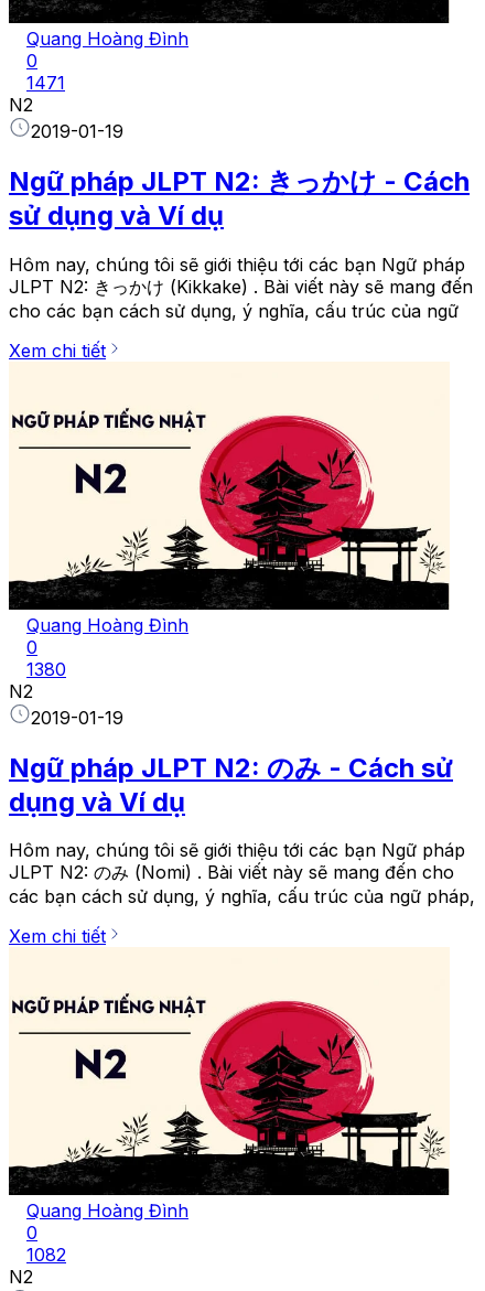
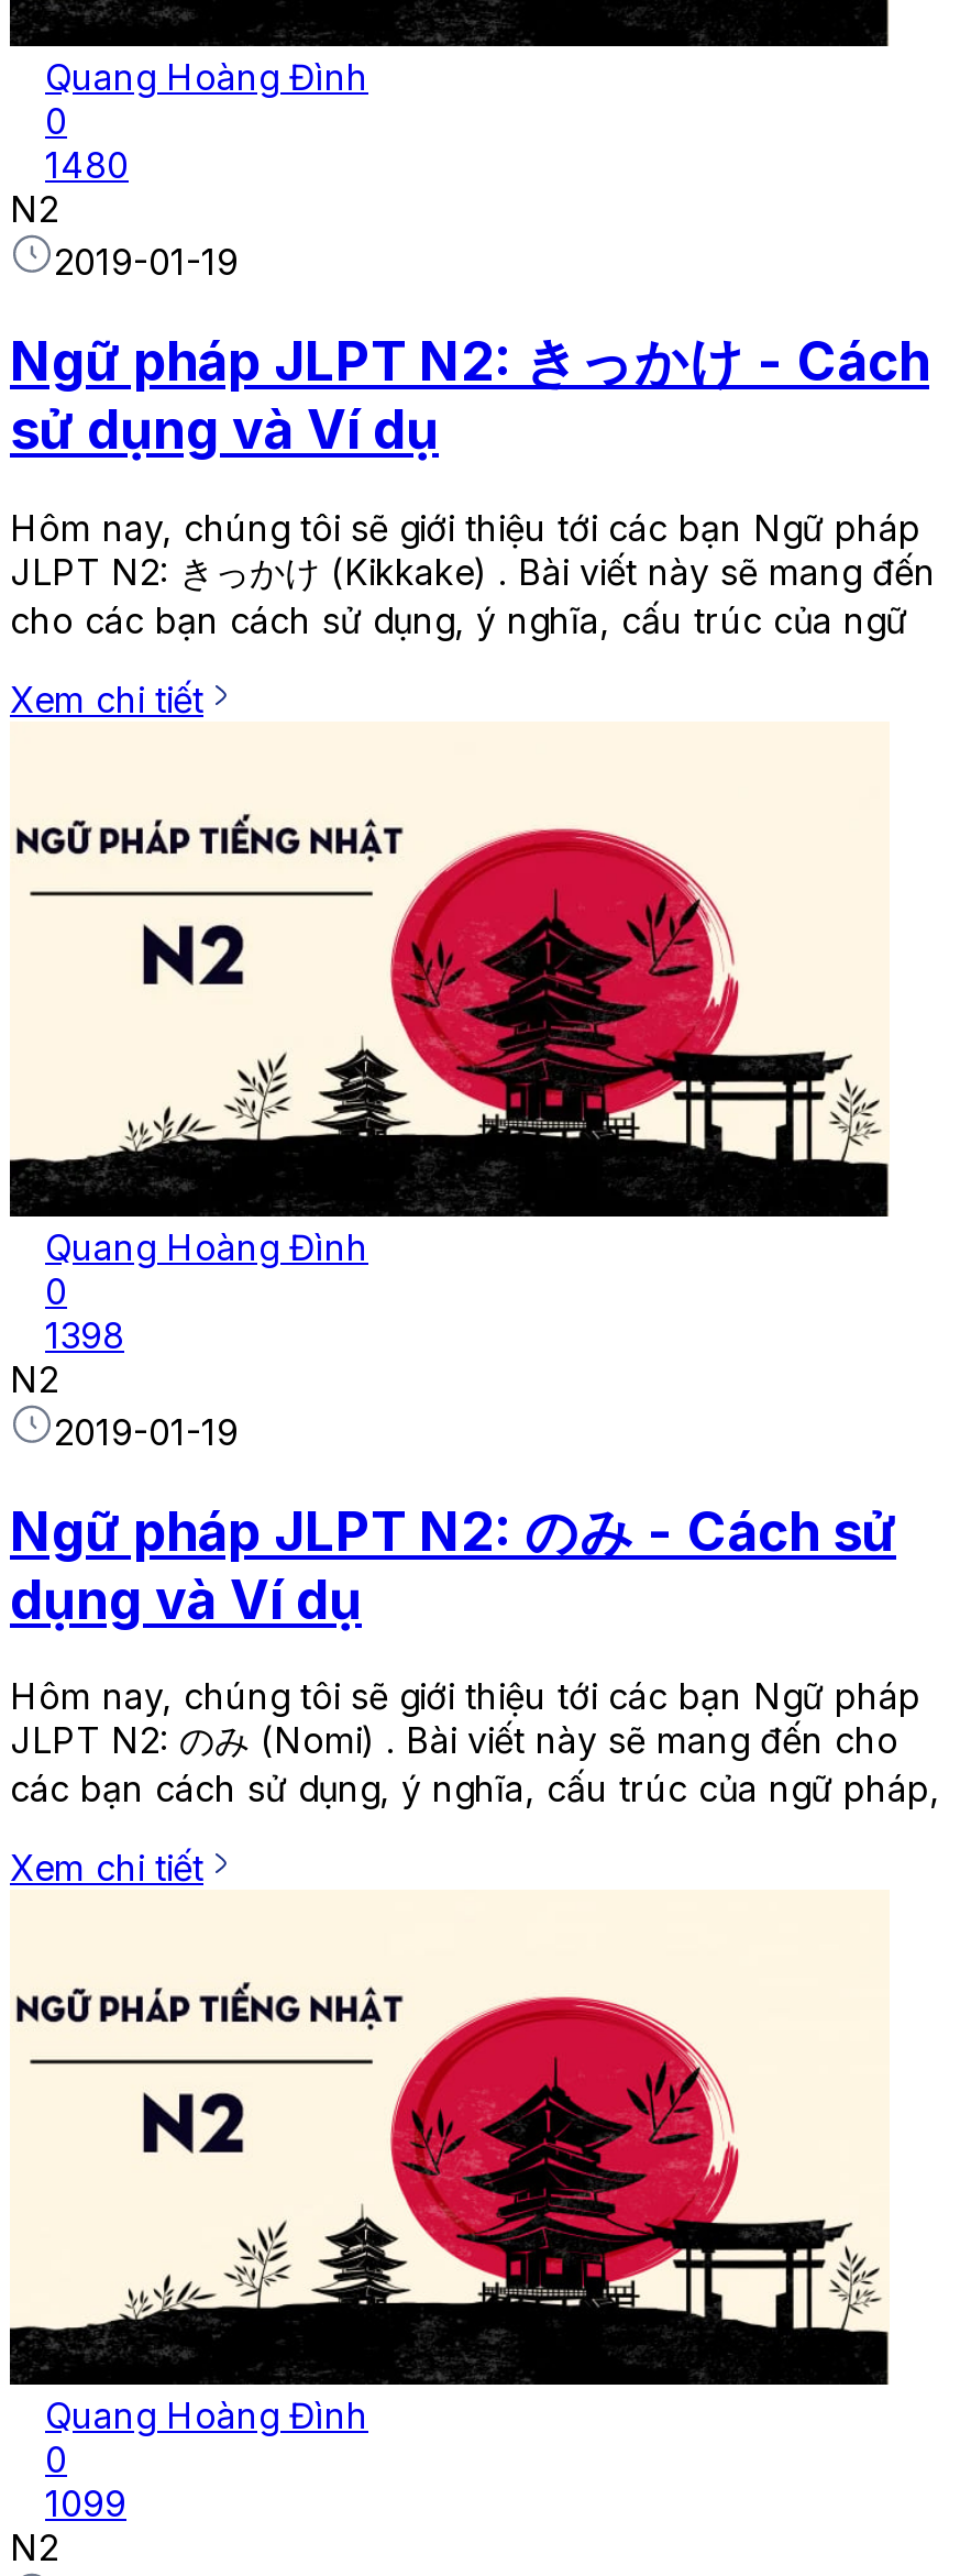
- 1471
+ 1480

- 1380
+ 1398

- 1082
+ 1099
